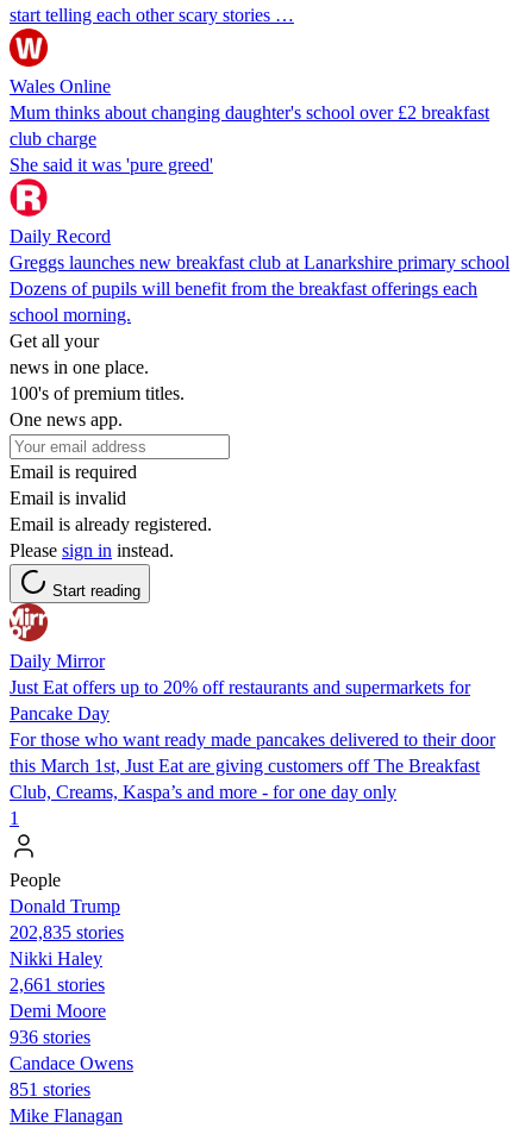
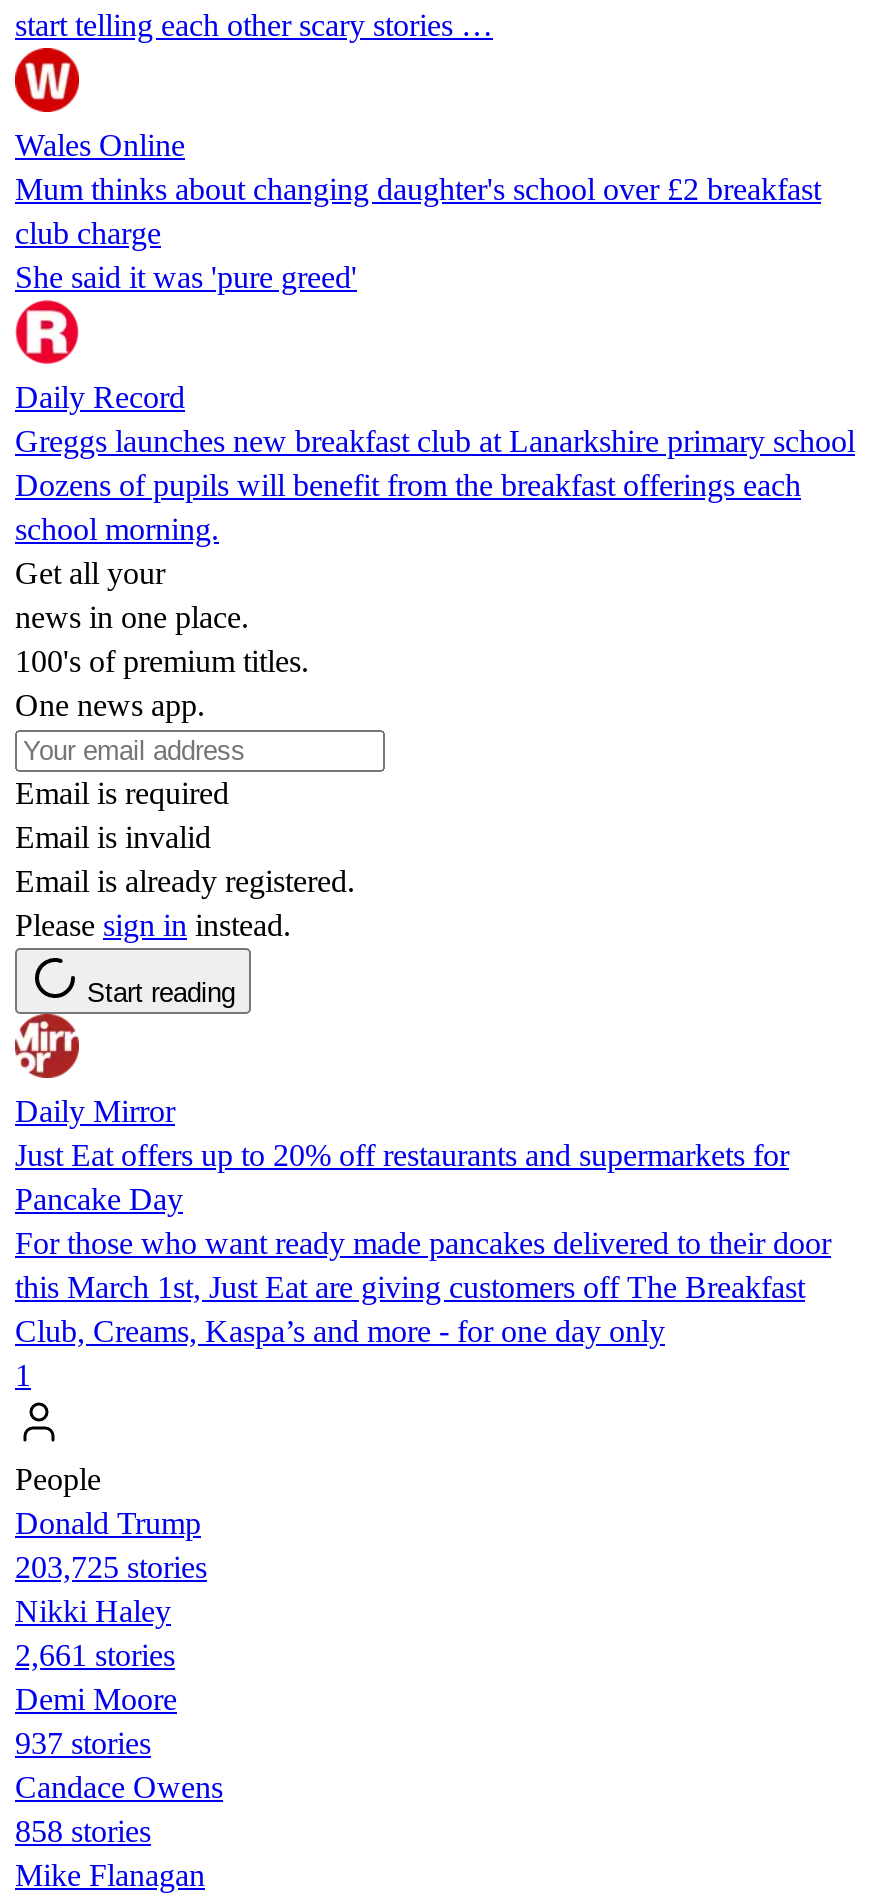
- 202,835 stories
+ 203,725 stories

- 936 stories
+ 937 stories

- 851 stories
+ 858 stories
